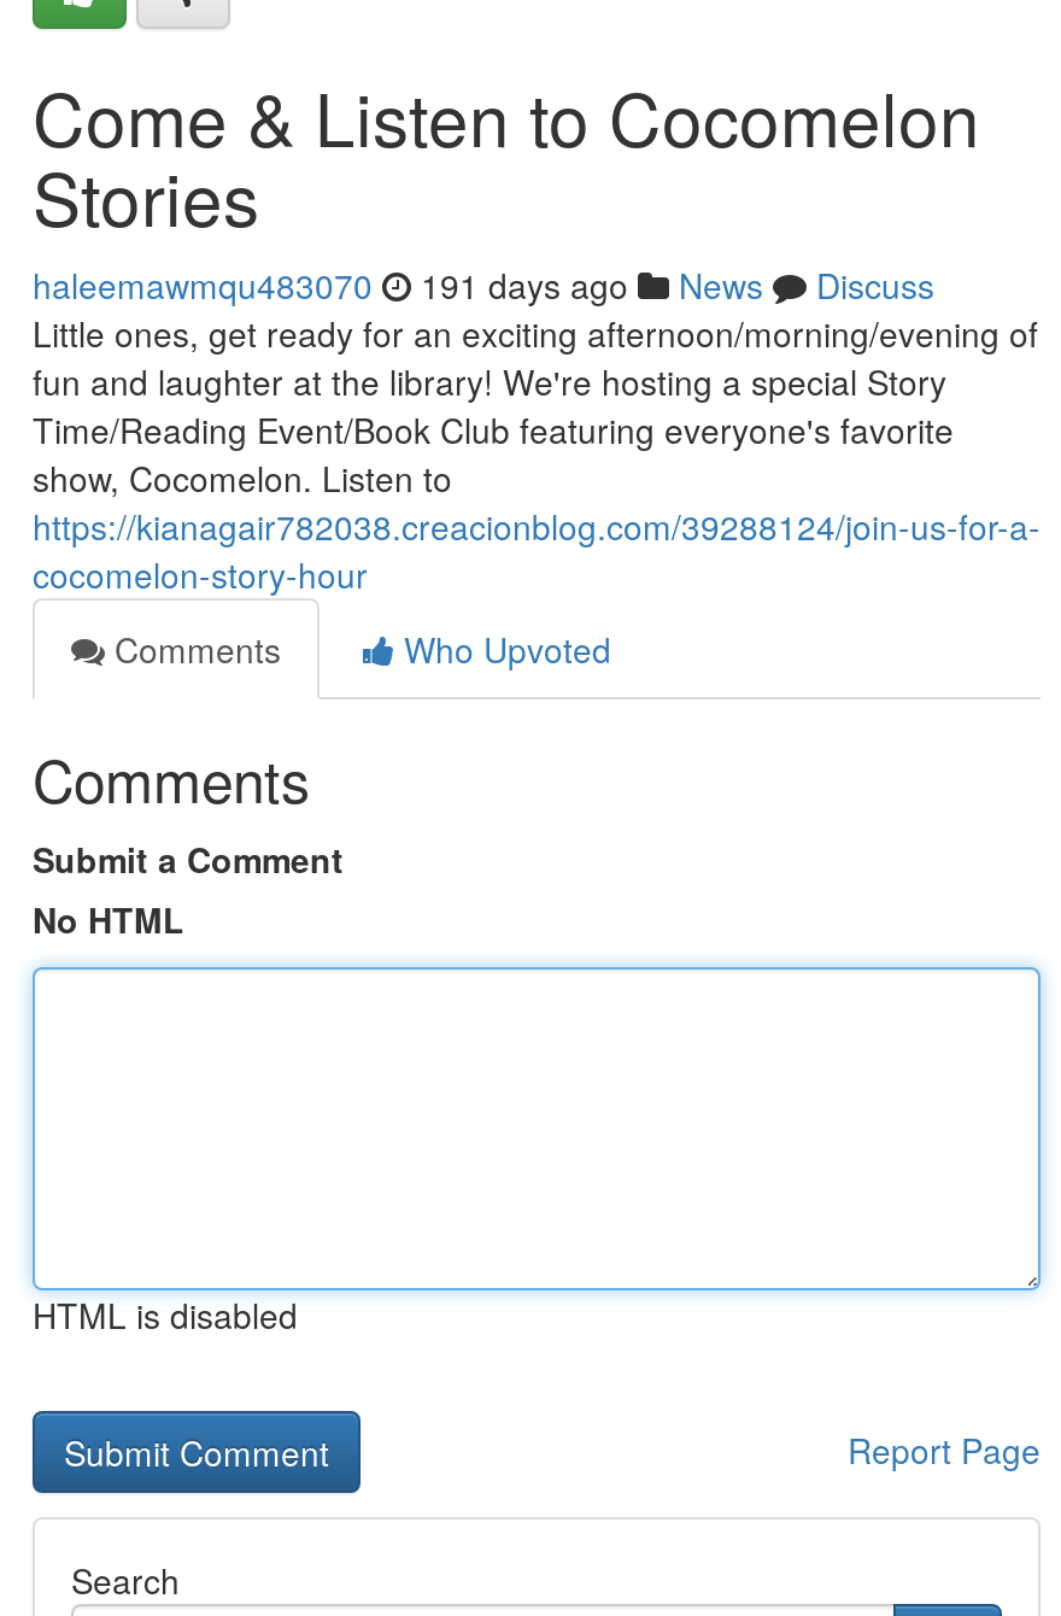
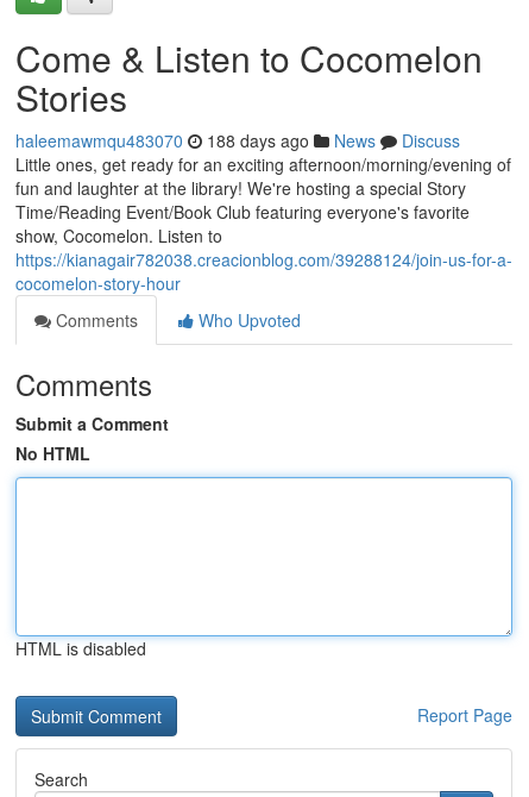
- haleemawmqu483070 191 days ago News Discuss
+ haleemawmqu483070 188 days ago News Discuss
